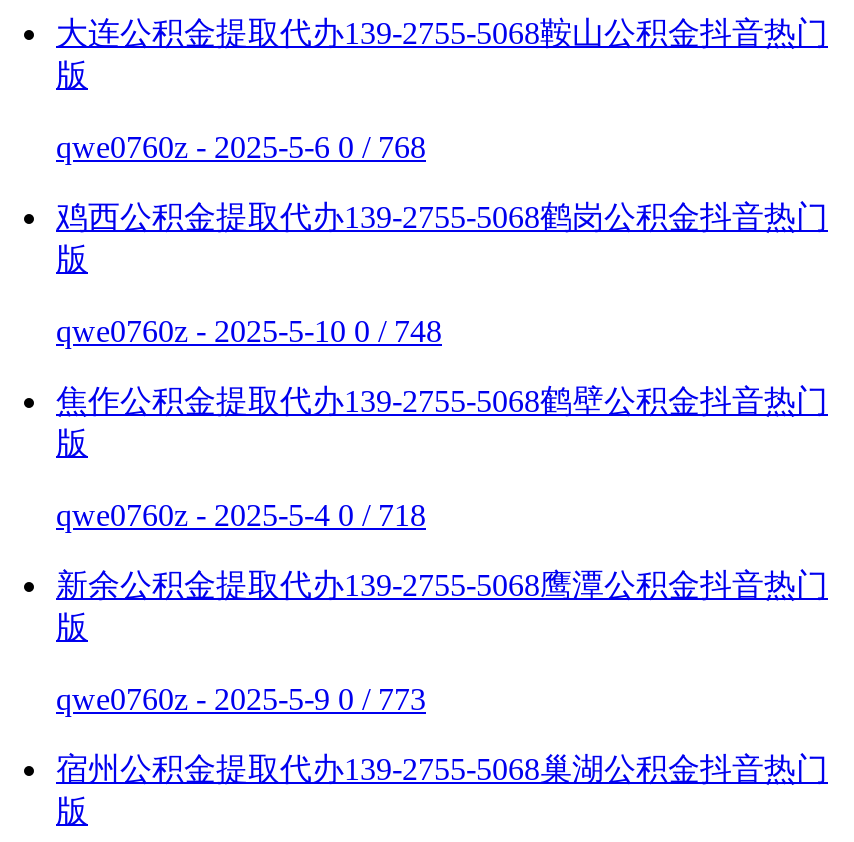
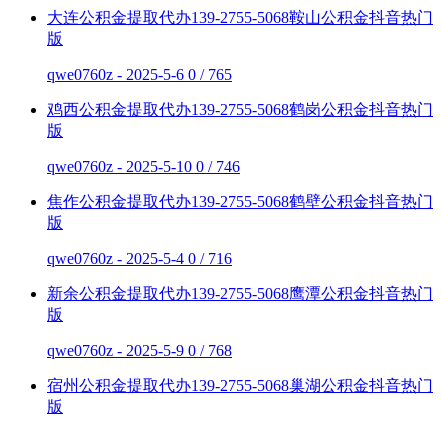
- qwe0760z - 2025-5-6 0 / 768
+ qwe0760z - 2025-5-6 0 / 765

- qwe0760z - 2025-5-10 0 / 748
+ qwe0760z - 2025-5-10 0 / 746

- qwe0760z - 2025-5-4 0 / 718
+ qwe0760z - 2025-5-4 0 / 716

- qwe0760z - 2025-5-9 0 / 773
+ qwe0760z - 2025-5-9 0 / 768
